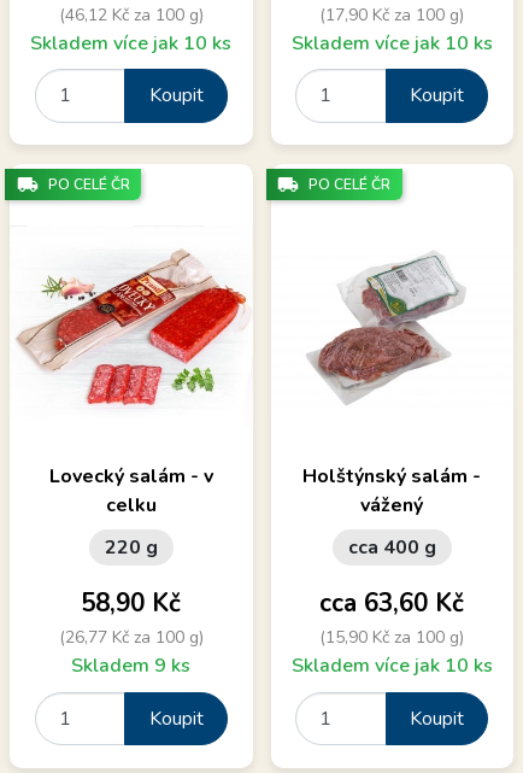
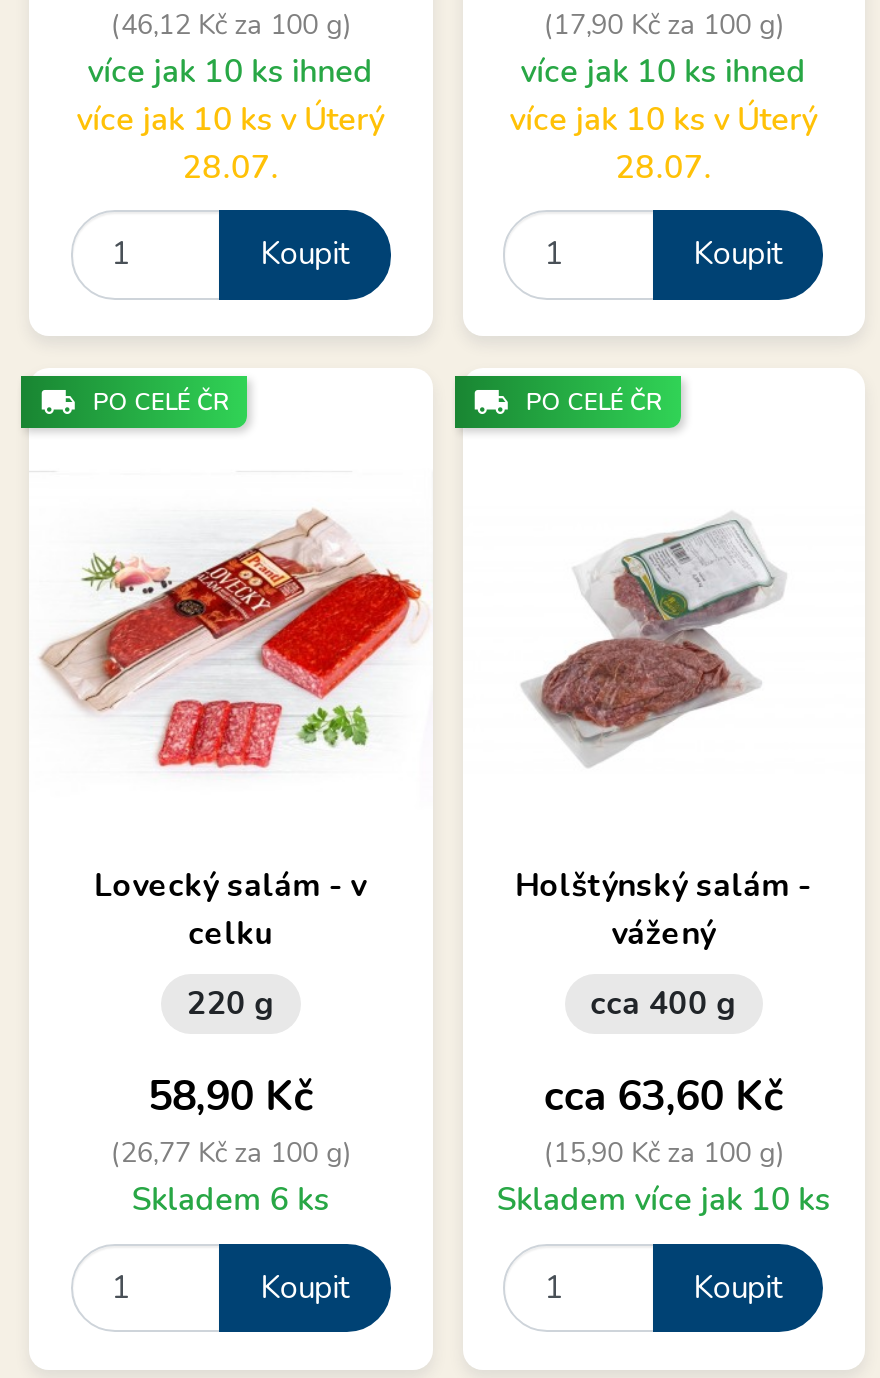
- Skladem více jak 10 ks
+ více jak 10 ks ihned
+ více jak 10 ks v Úterý
+ 28.07.

- Skladem více jak 10 ks
+ více jak 10 ks ihned
+ více jak 10 ks v Úterý
+ 28.07.

- Skladem 9 ks
+ Skladem 6 ks
